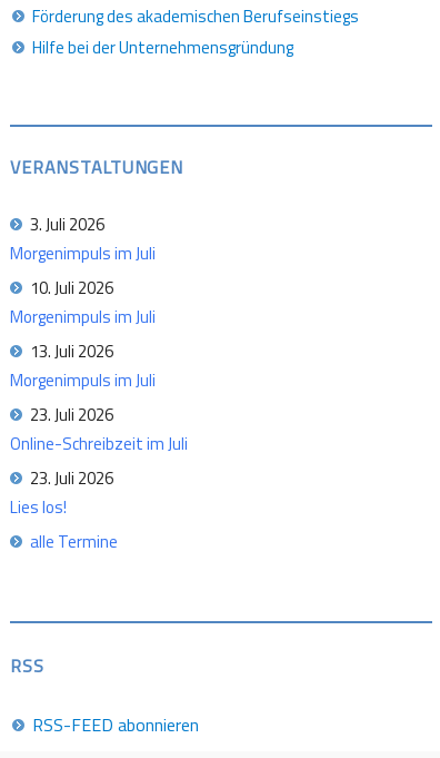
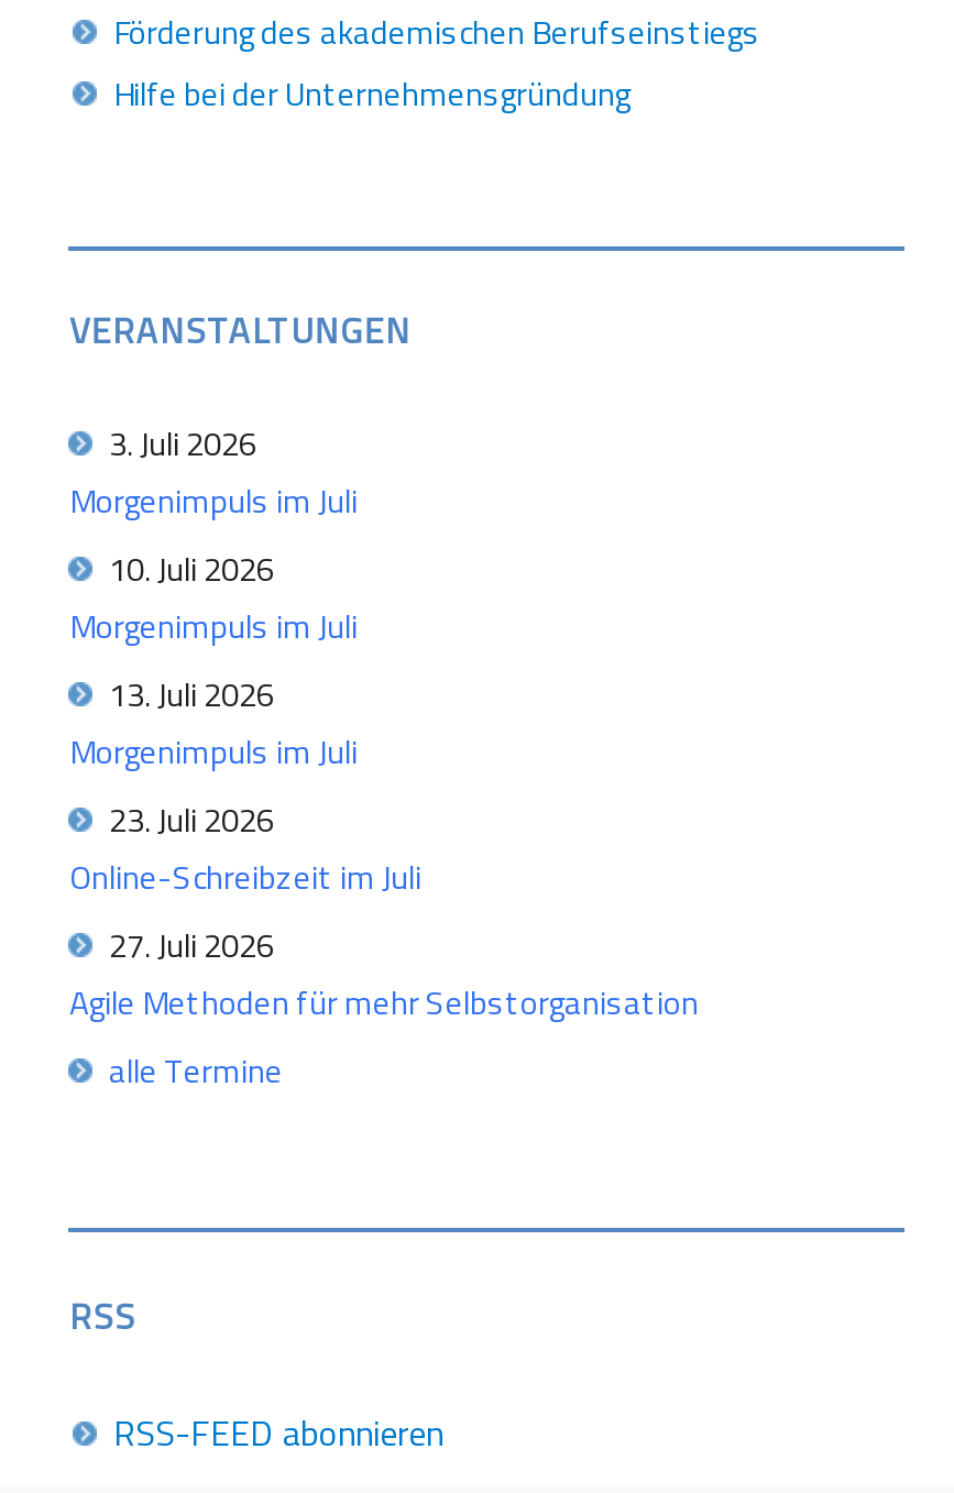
- 23. Juli 2026
- Lies los!
+ 27. Juli 2026
+ Agile Methoden für mehr Selbstorganisation
